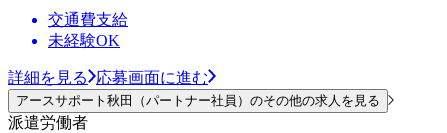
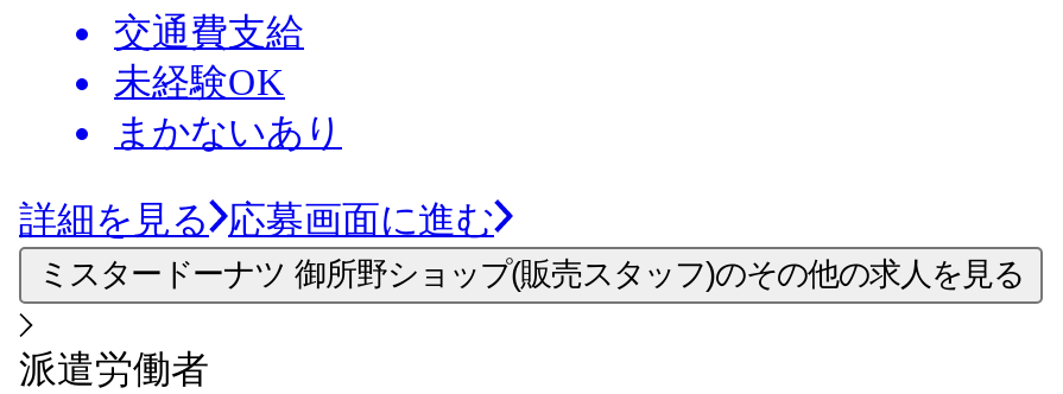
+ まかないあり

- アースサポート秋田（パートナー社員）のその他の求人を見る
+ ミスタードーナツ 御所野ショップ(販売スタッフ)のその他の求人を見る
